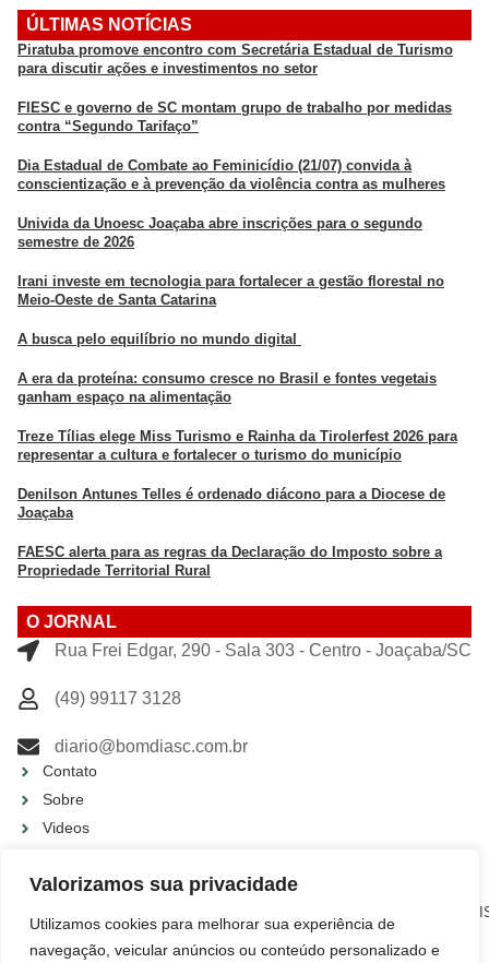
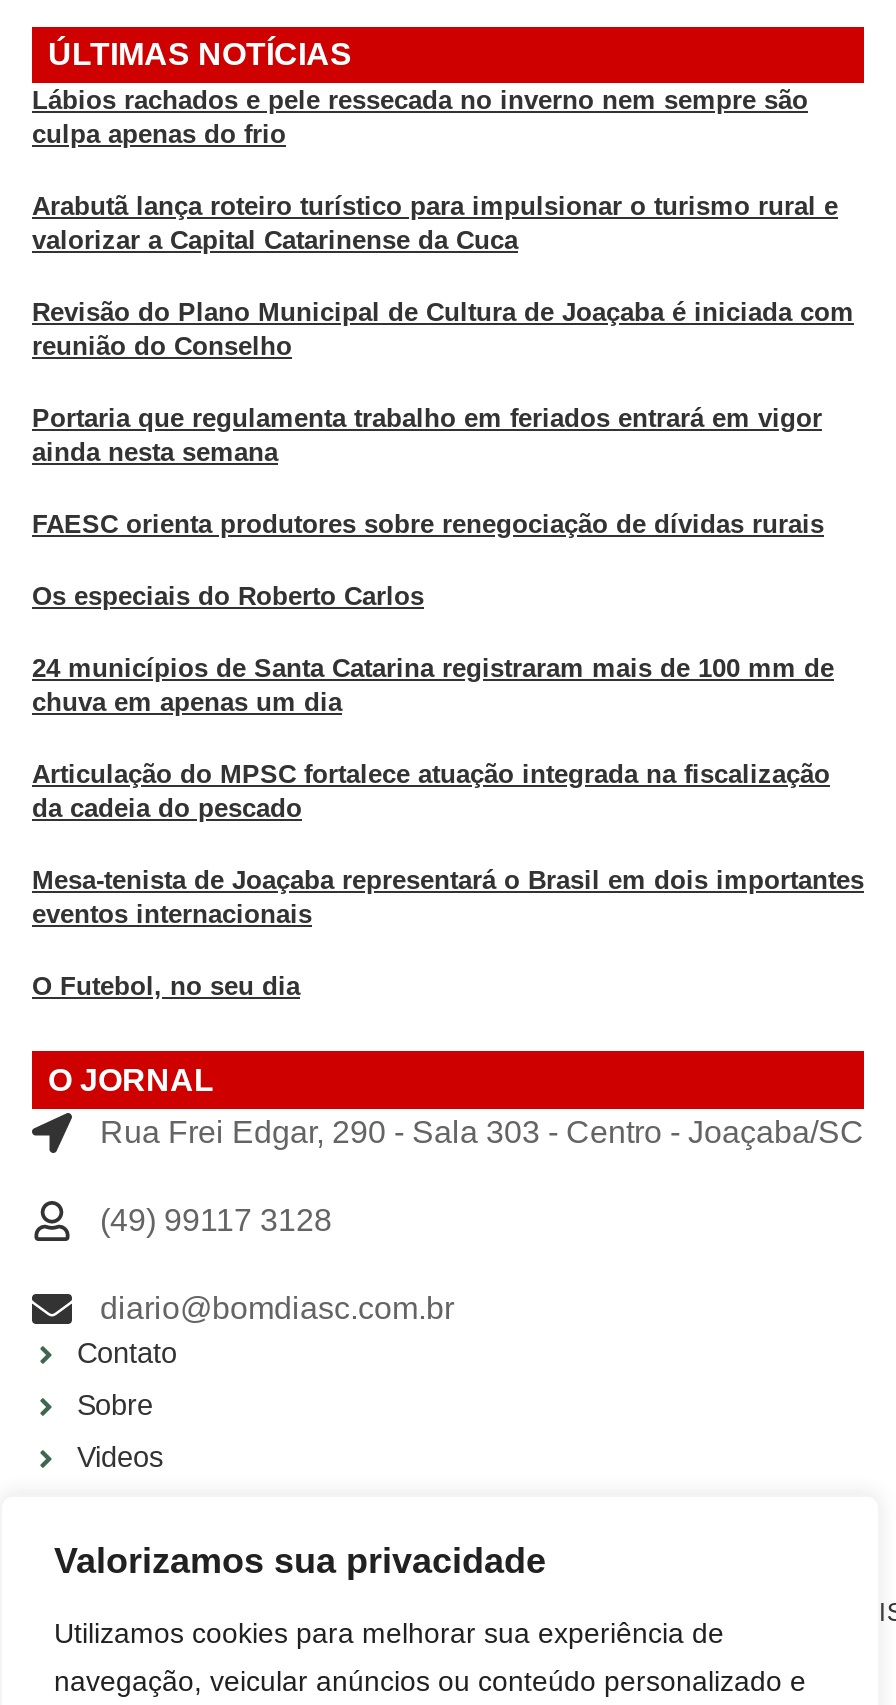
- Piratuba promove encontro com Secretária Estadual de Turismo
- para discutir ações e investimentos no setor
+ Lábios rachados e pele ressecada no inverno nem sempre são
+ culpa apenas do frio

- FIESC e governo de SC montam grupo de trabalho por medidas
- contra “Segundo Tarifaço”
+ Arabutã lança roteiro turístico para impulsionar o turismo rural e
+ valorizar a Capital Catarinense da Cuca

- Dia Estadual de Combate ao Feminicídio (21/07) convida à
- conscientização e à prevenção da violência contra as mulheres
+ Revisão do Plano Municipal de Cultura de Joaçaba é iniciada com
+ reunião do Conselho

- Univida da Unoesc Joaçaba abre inscrições para o segundo
- semestre de 2026
+ Portaria que regulamenta trabalho em feriados entrará em vigor
+ ainda nesta semana

- Irani investe em tecnologia para fortalecer a gestão florestal no
- Meio-Oeste de Santa Catarina
+ FAESC orienta produtores sobre renegociação de dívidas rurais

- A busca pelo equilíbrio no mundo digital
+ Os especiais do Roberto Carlos

- A era da proteína: consumo cresce no Brasil e fontes vegetais
- ganham espaço na alimentação
+ 24 municípios de Santa Catarina registraram mais de 100 mm de
+ chuva em apenas um dia

- Treze Tílias elege Miss Turismo e Rainha da Tirolerfest 2026 para
- representar a cultura e fortalecer o turismo do município
+ Articulação do MPSC fortalece atuação integrada na fiscalização
+ da cadeia do pescado

- Denilson Antunes Telles é ordenado diácono para a Diocese de
- Joaçaba
+ Mesa-tenista de Joaçaba representará o Brasil em dois importantes
+ eventos internacionais

- FAESC alerta para as regras da Declaração do Imposto sobre a
- Propriedade Territorial Rural
+ O Futebol, no seu dia
